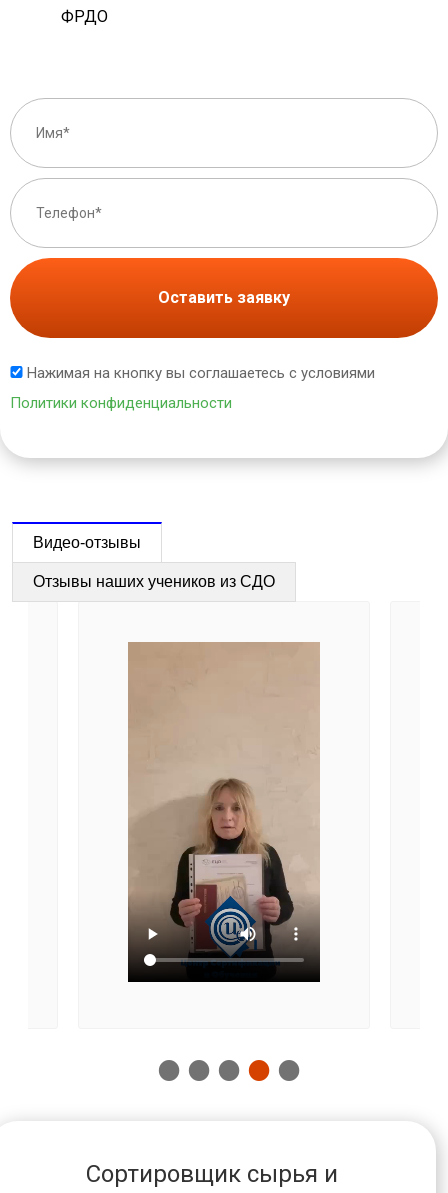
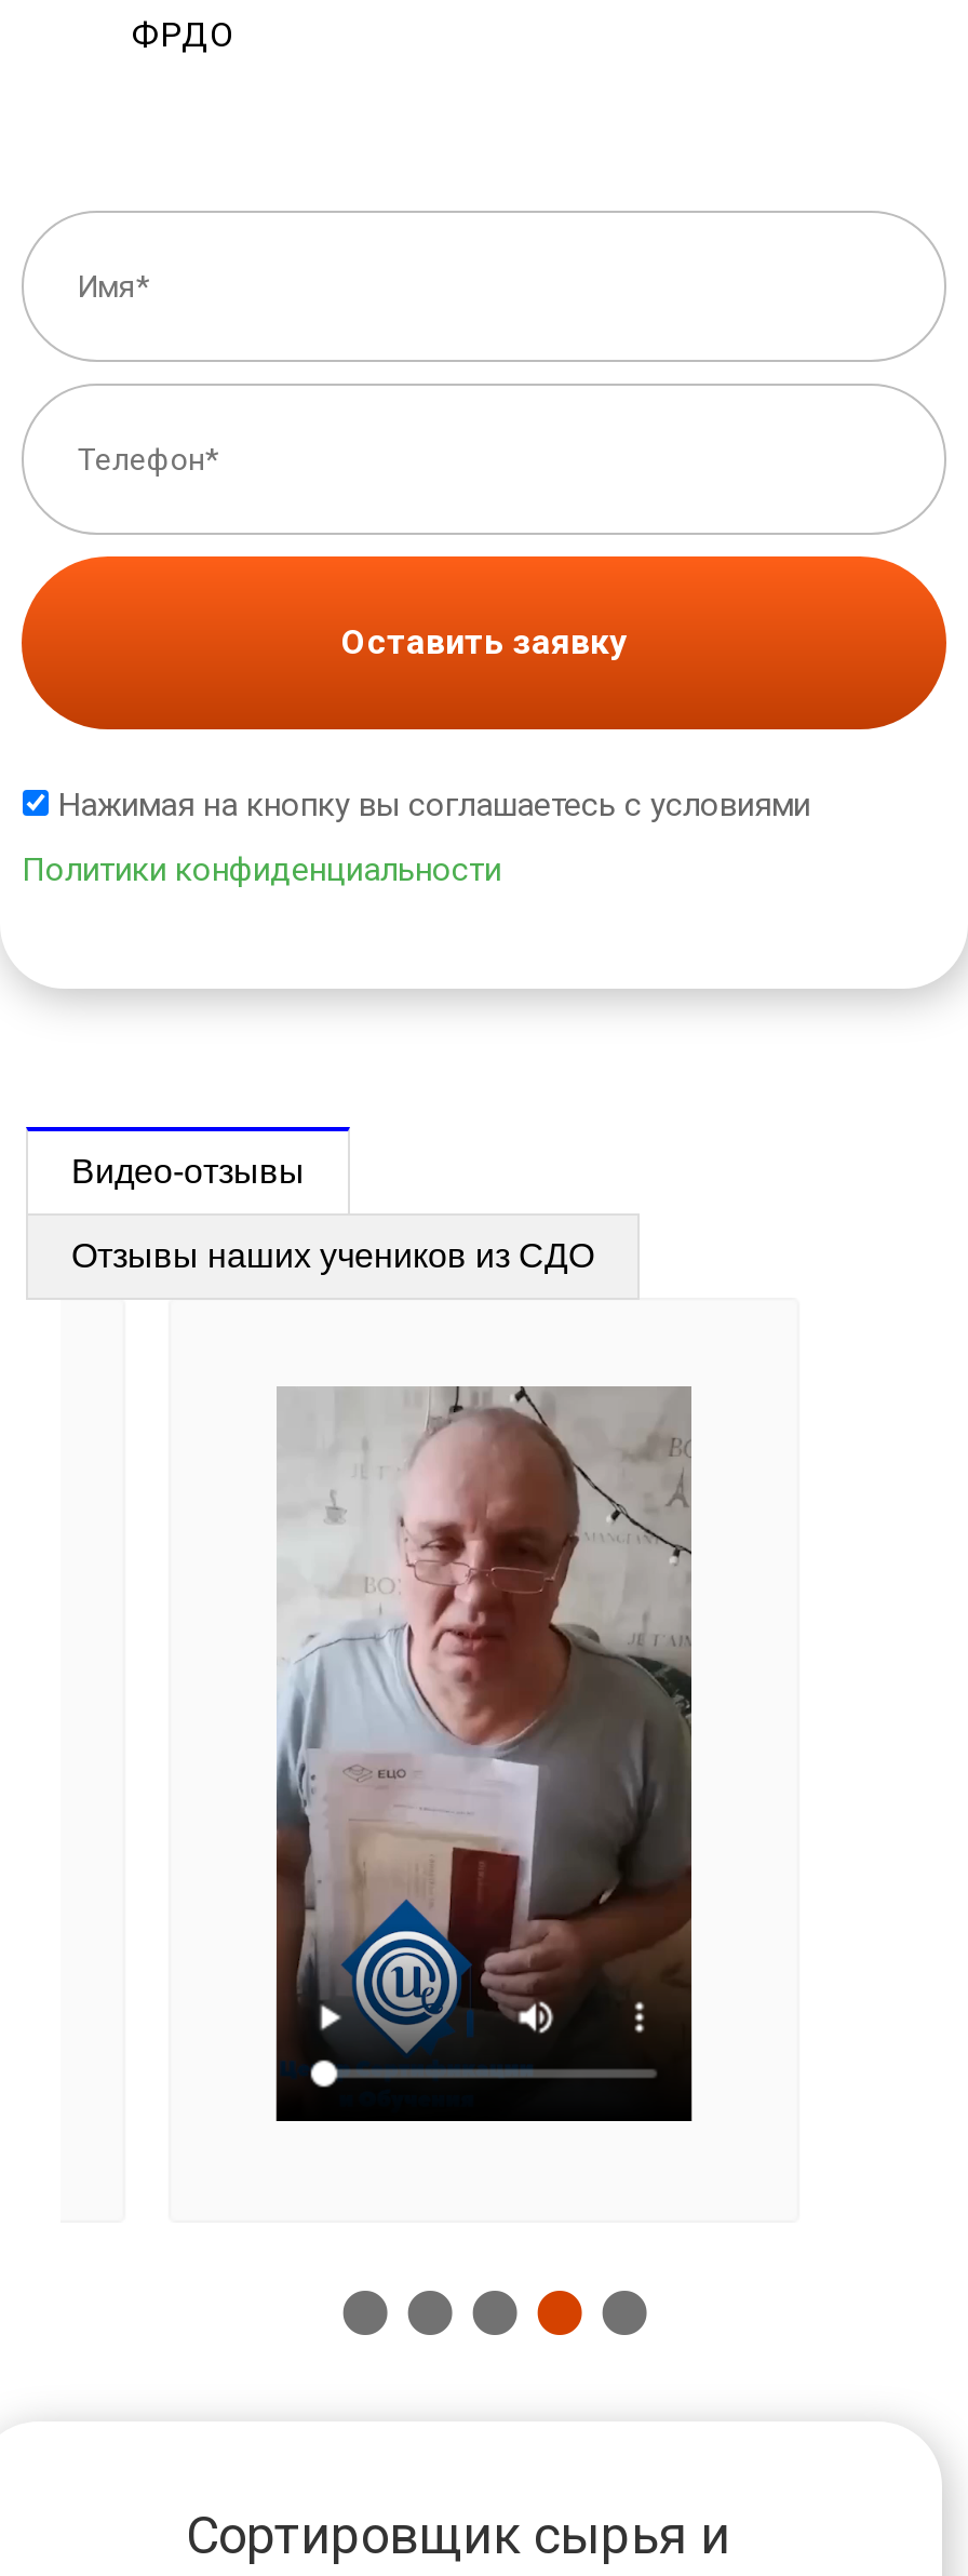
- [image]
+ [image]
